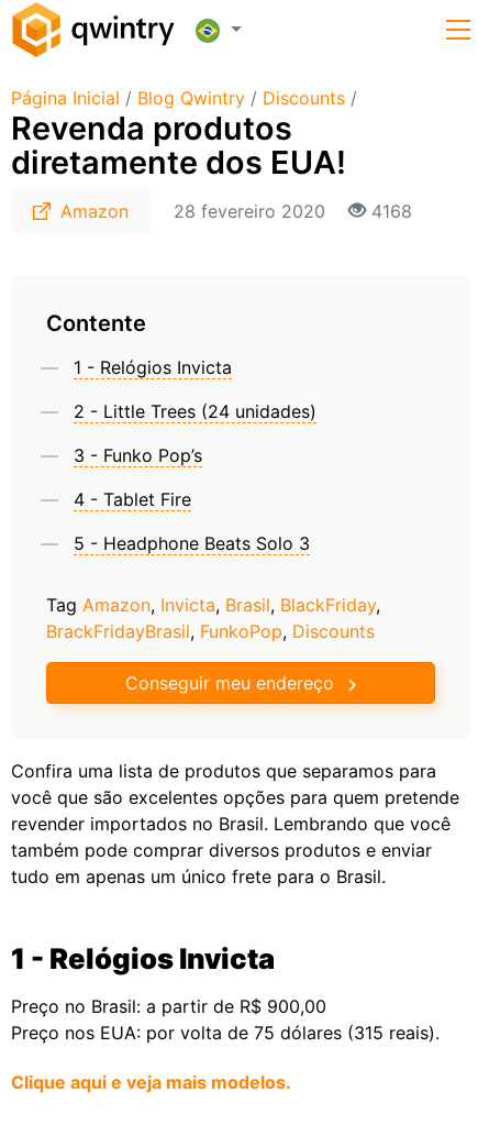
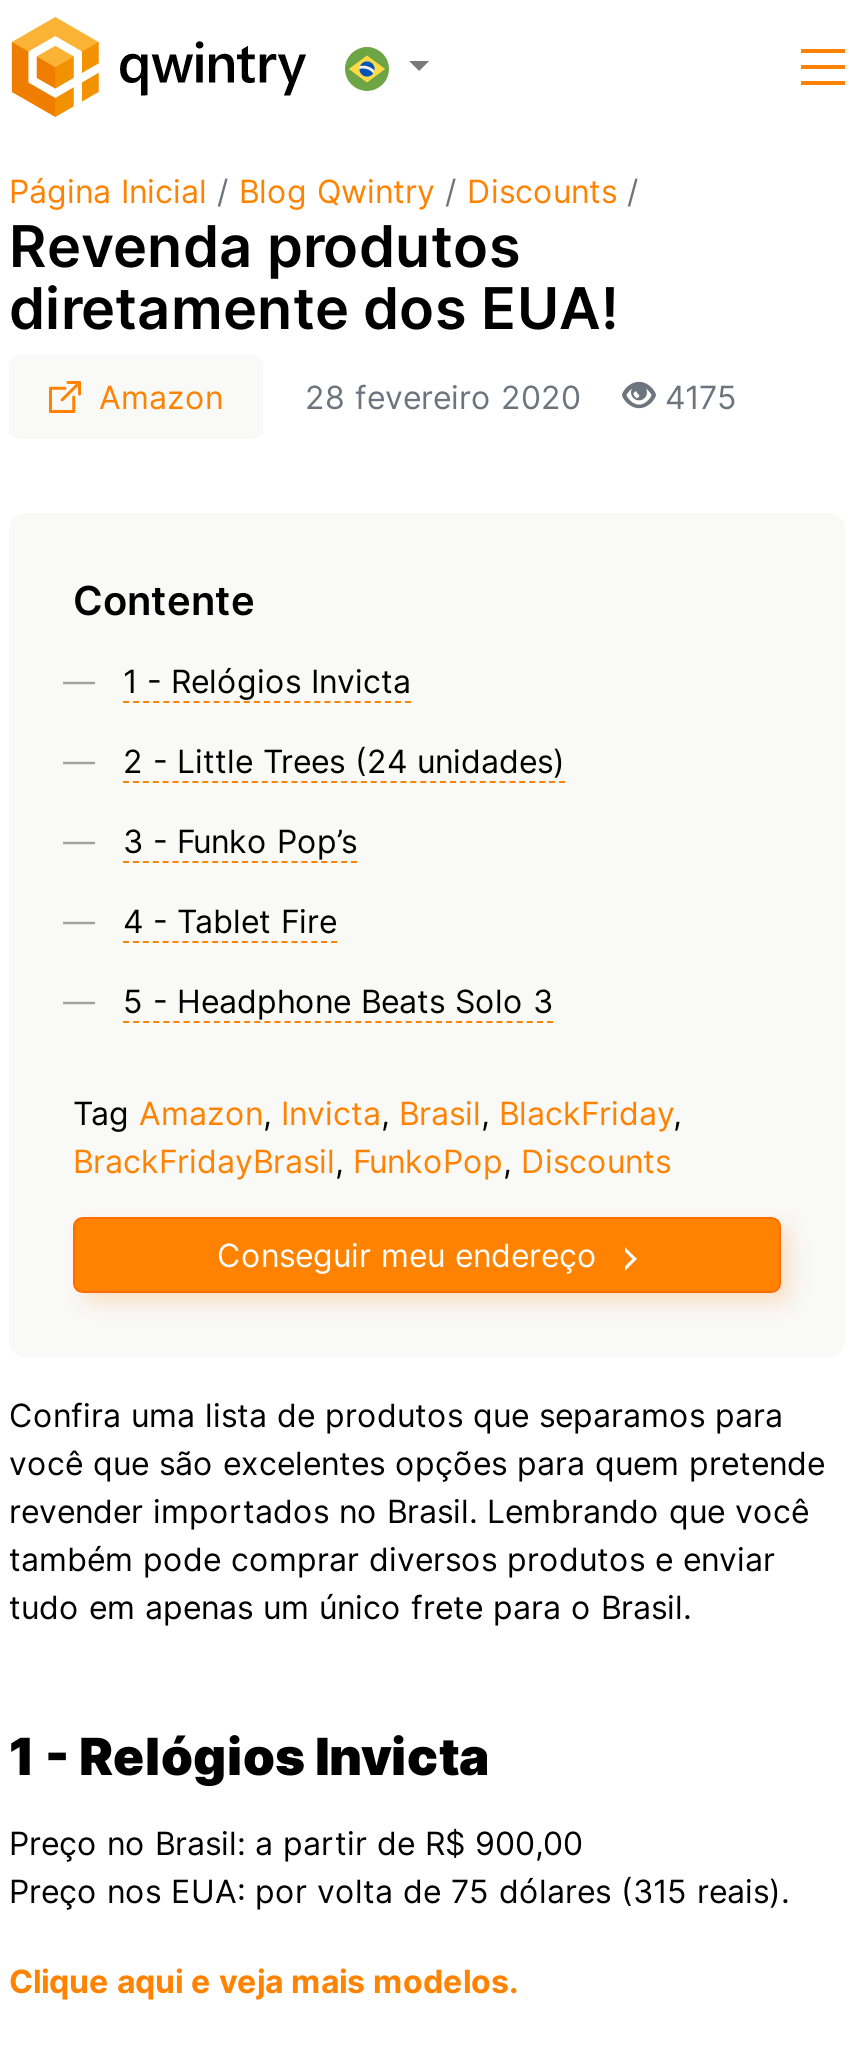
- 28 fevereiro 2020 4168
+ 28 fevereiro 2020 4175
